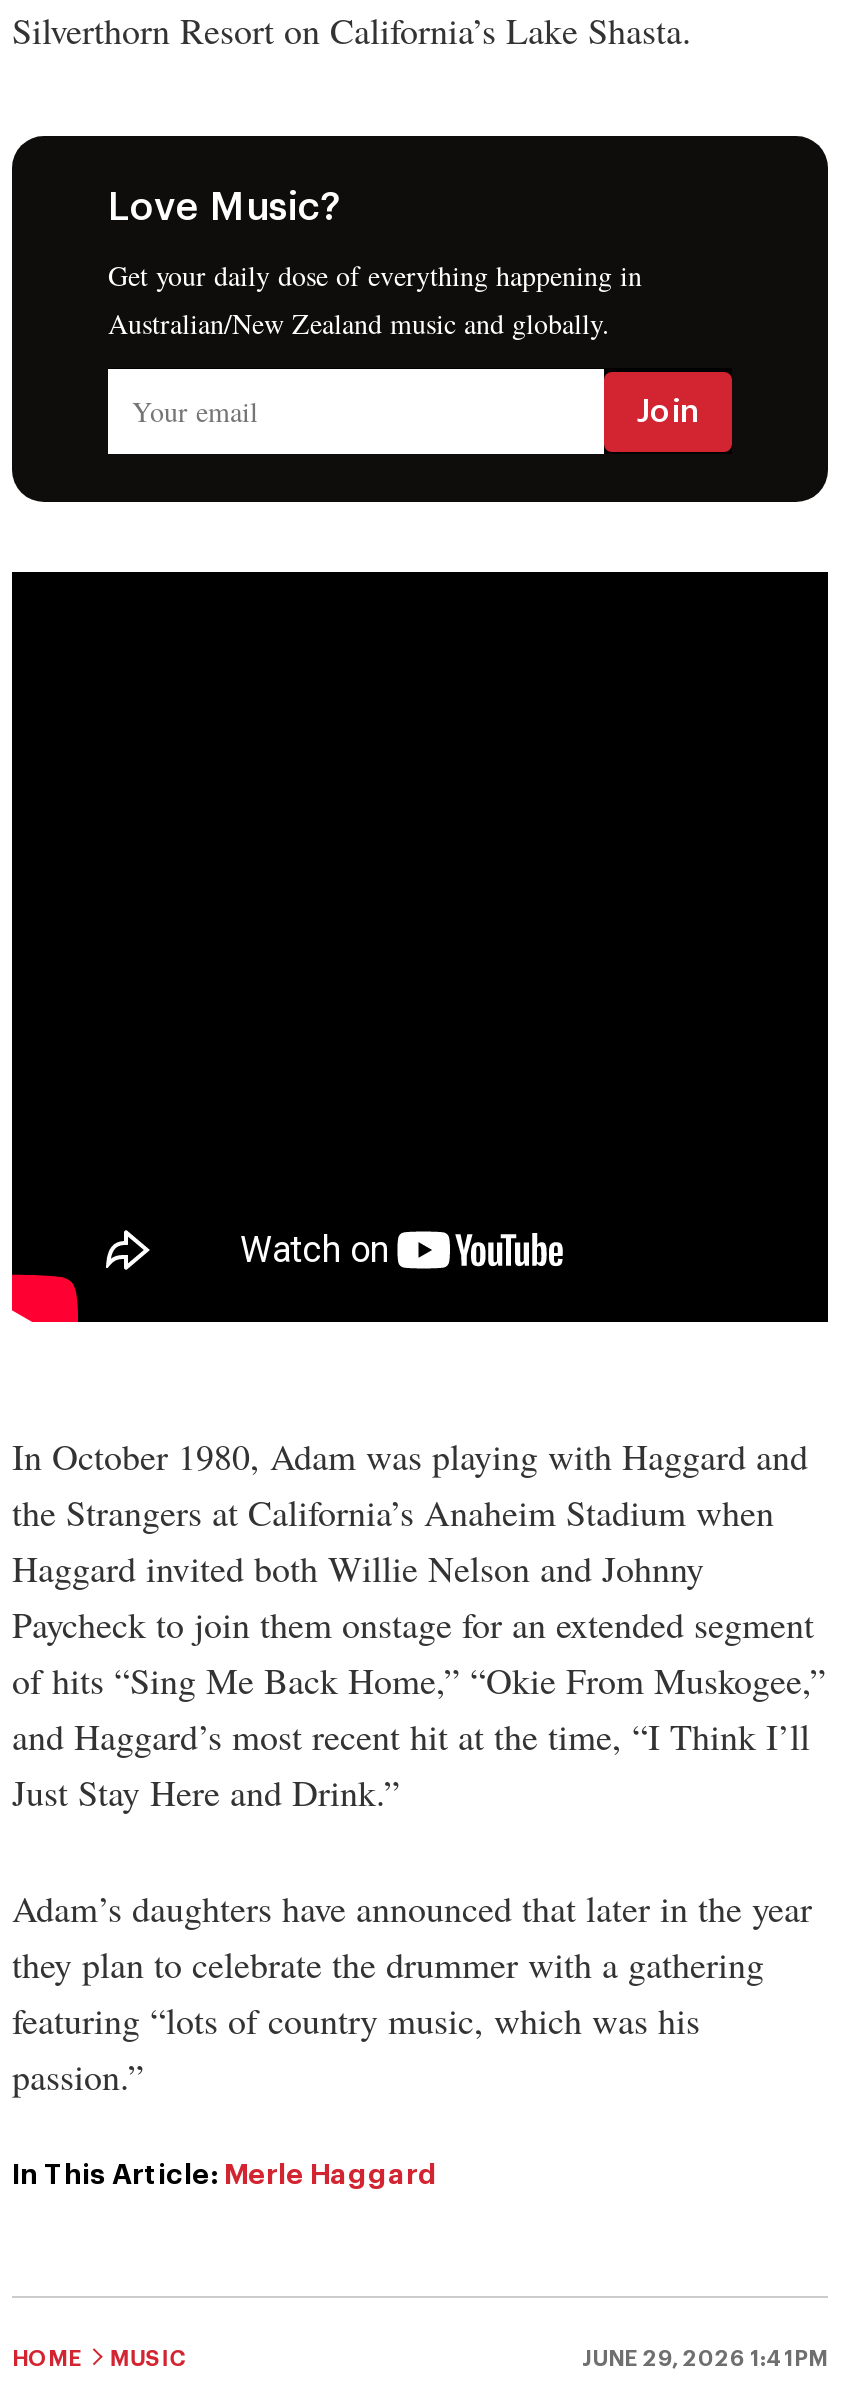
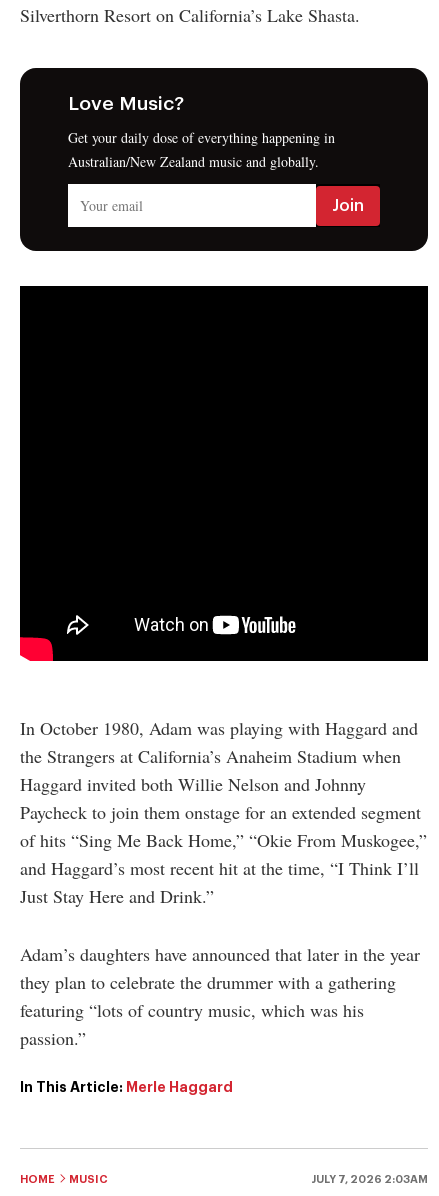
- JUNE 29, 2026 1:41PM
+ JULY 7, 2026 2:03AM
